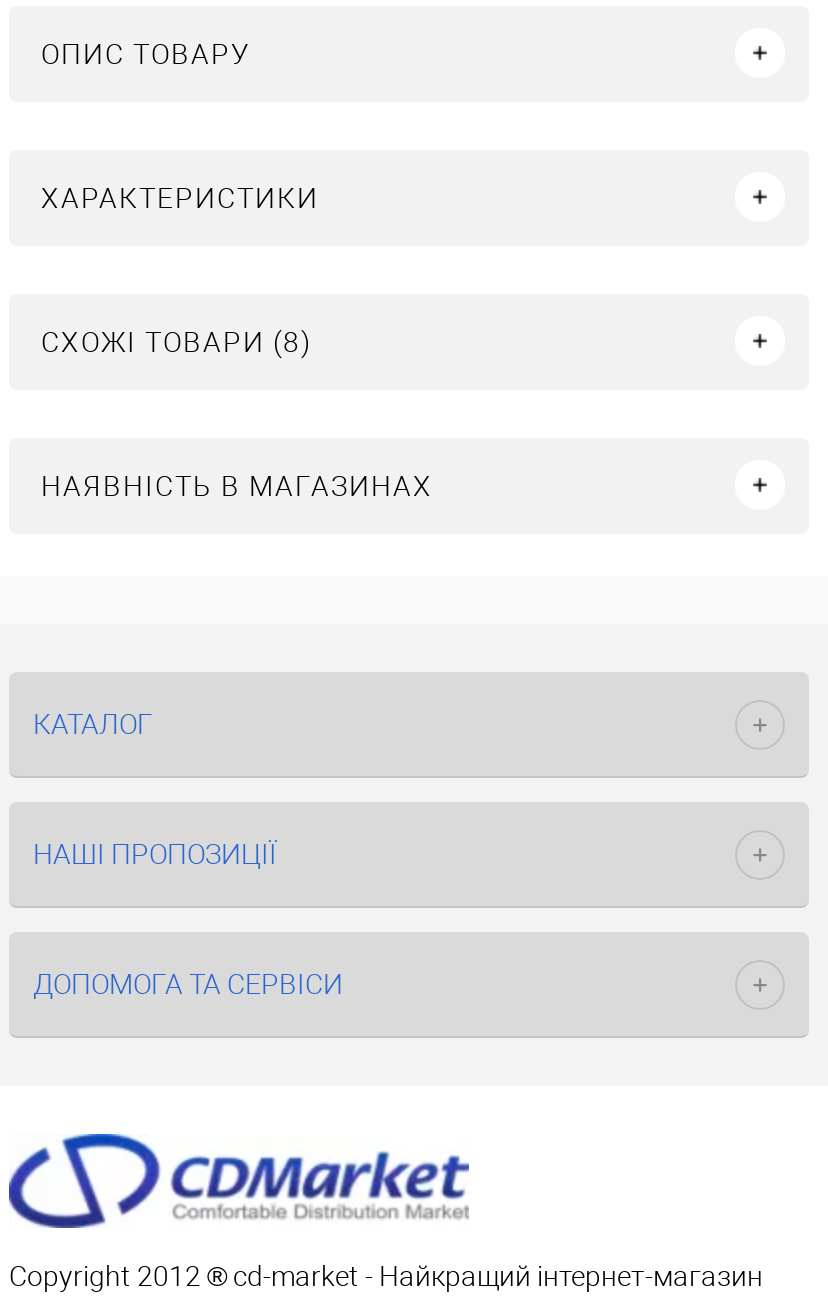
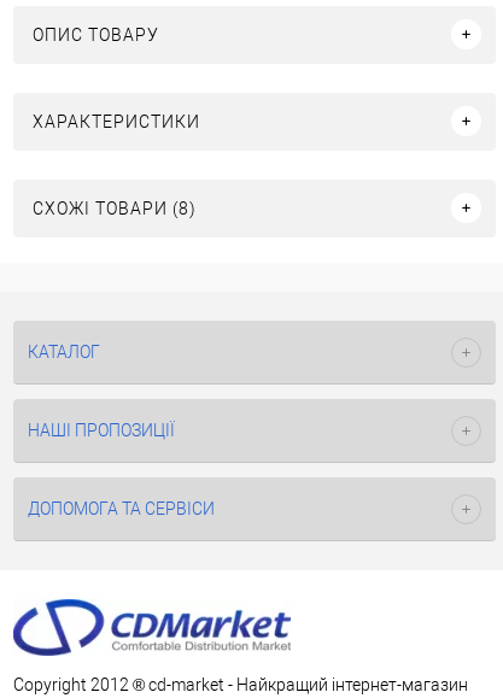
- НАЯВНІСТЬ В МАГАЗИНАХ
